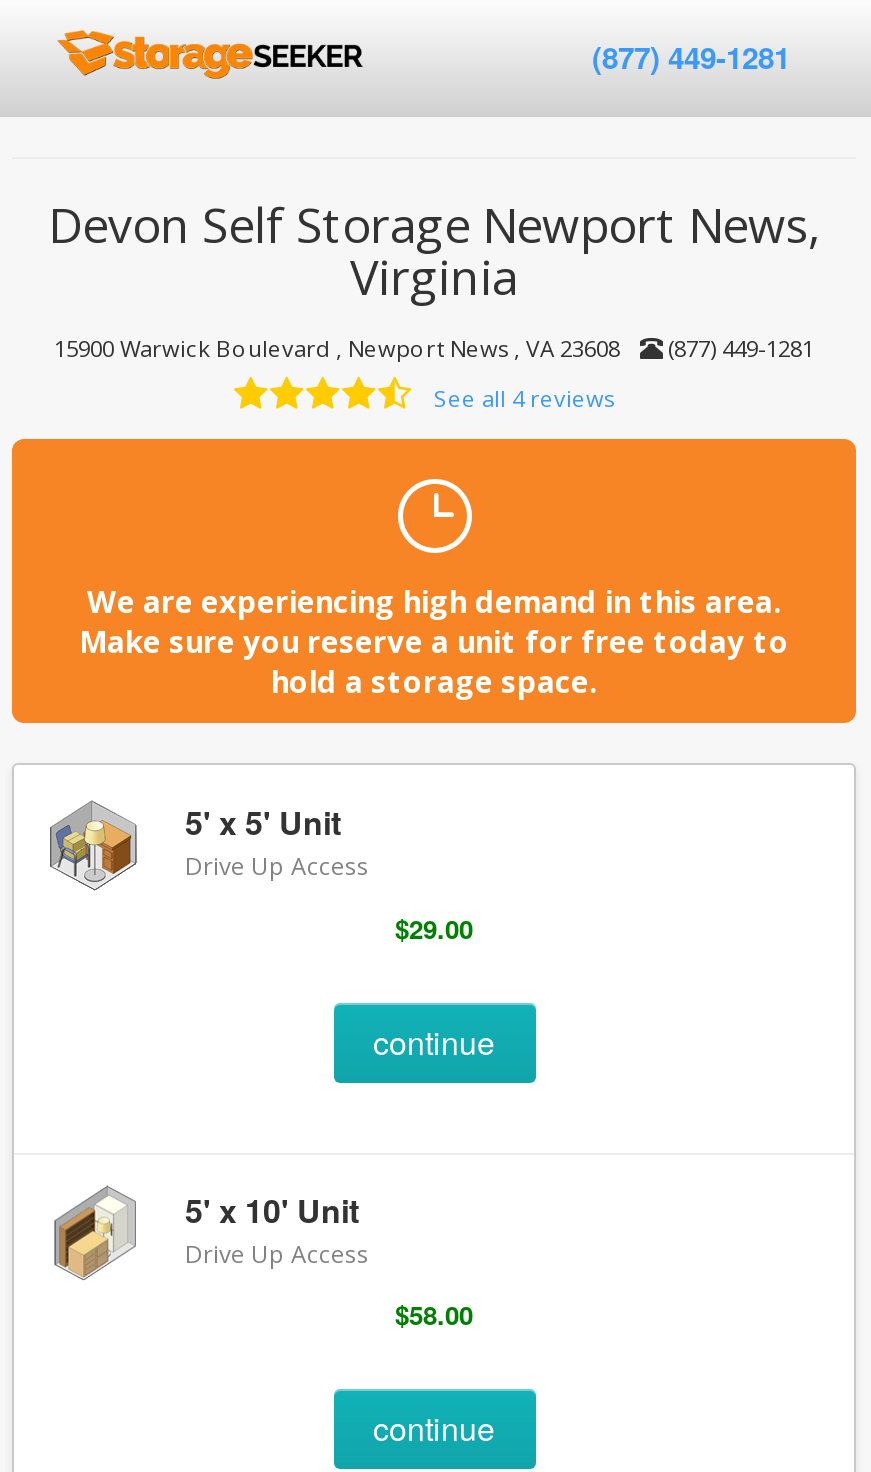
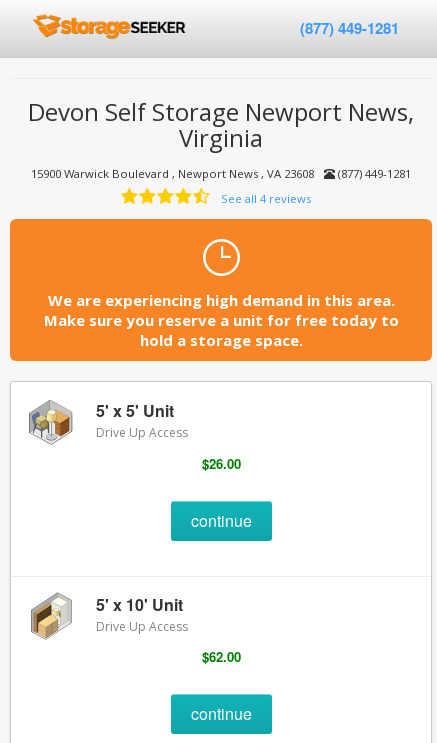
- $29.00
+ $26.00

- $58.00
+ $62.00
